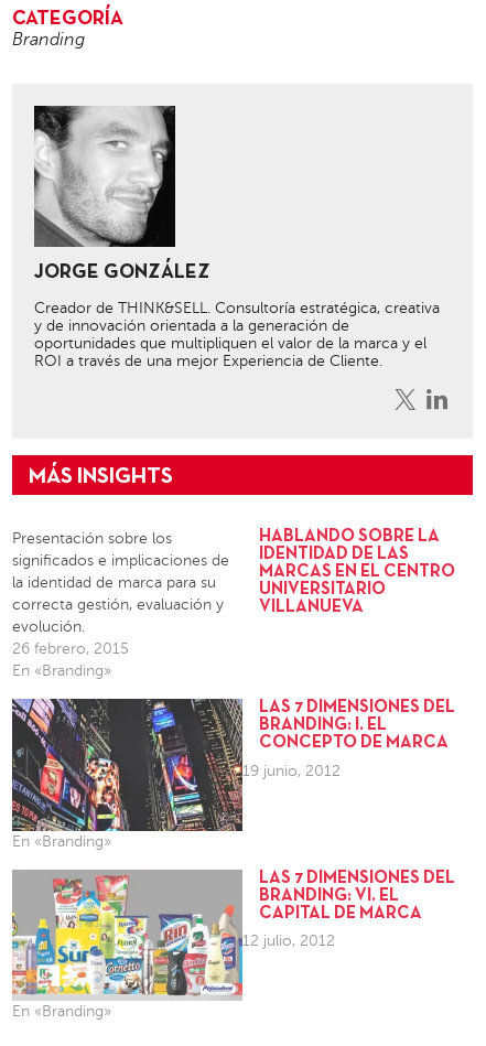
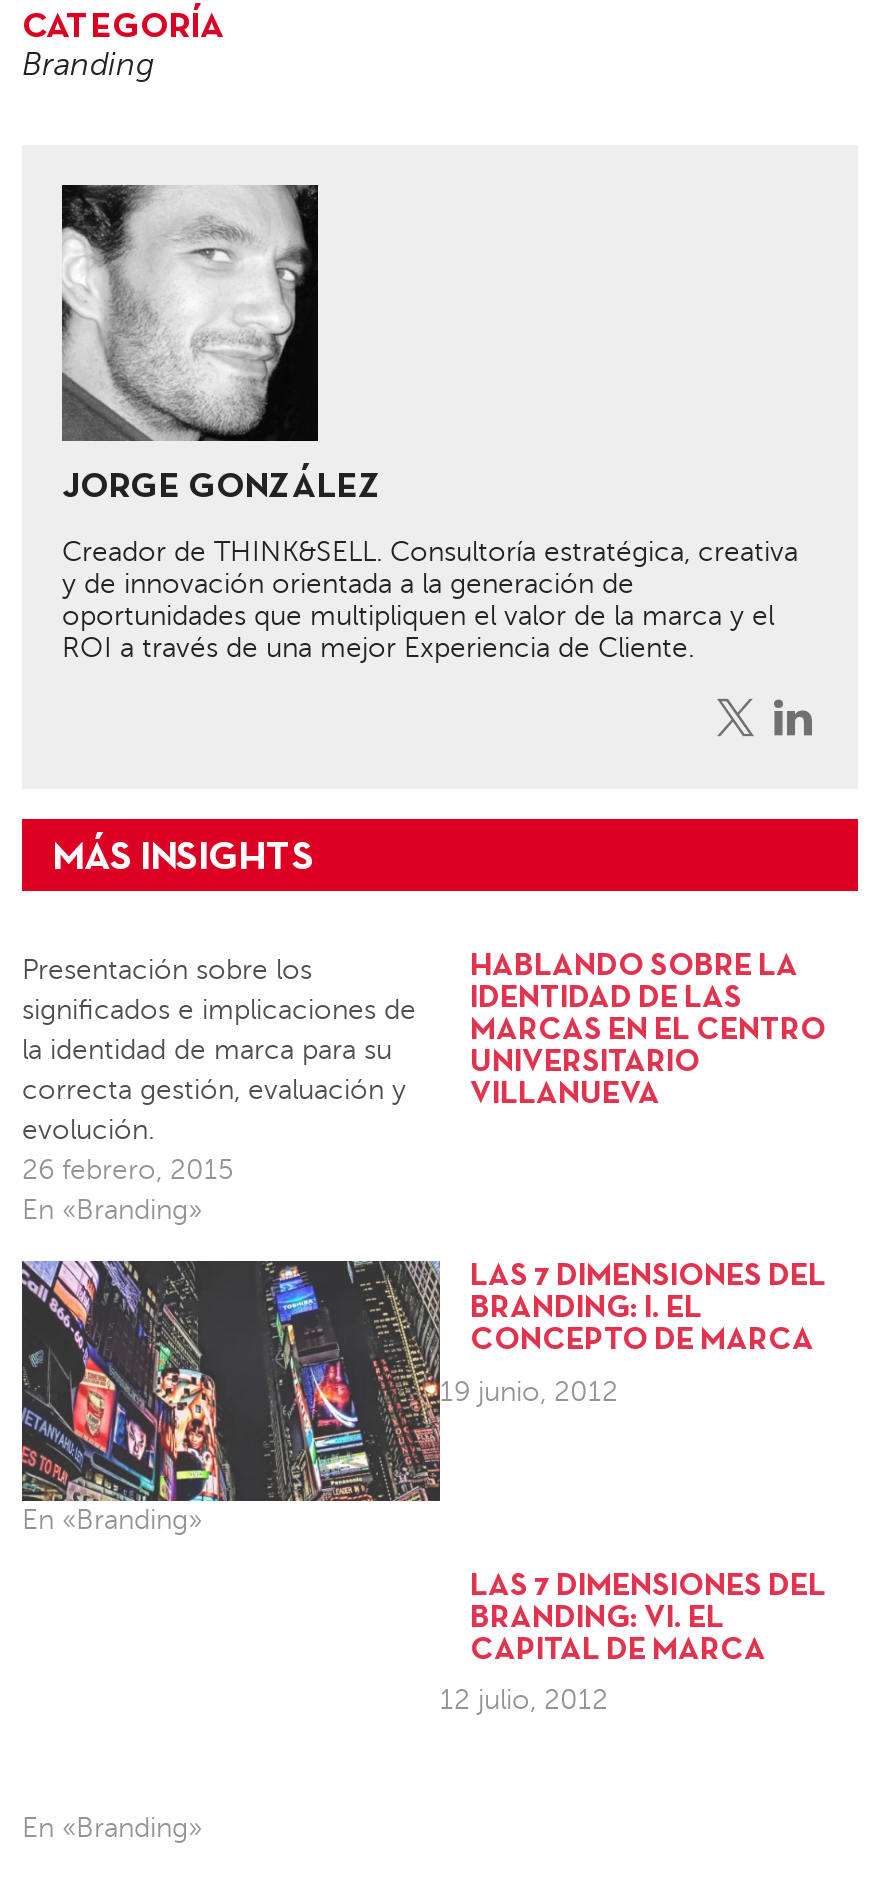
- [image]
